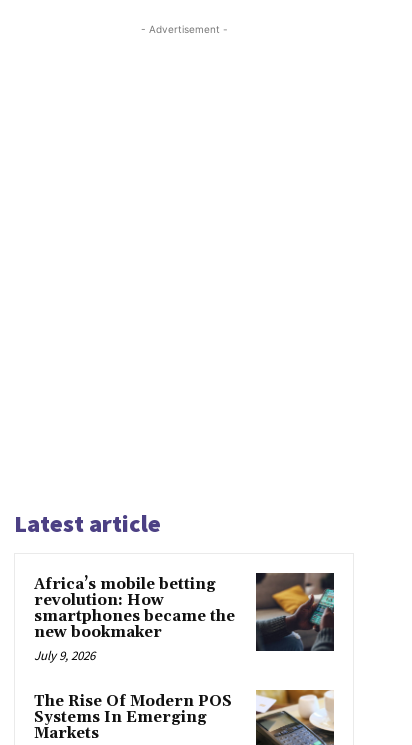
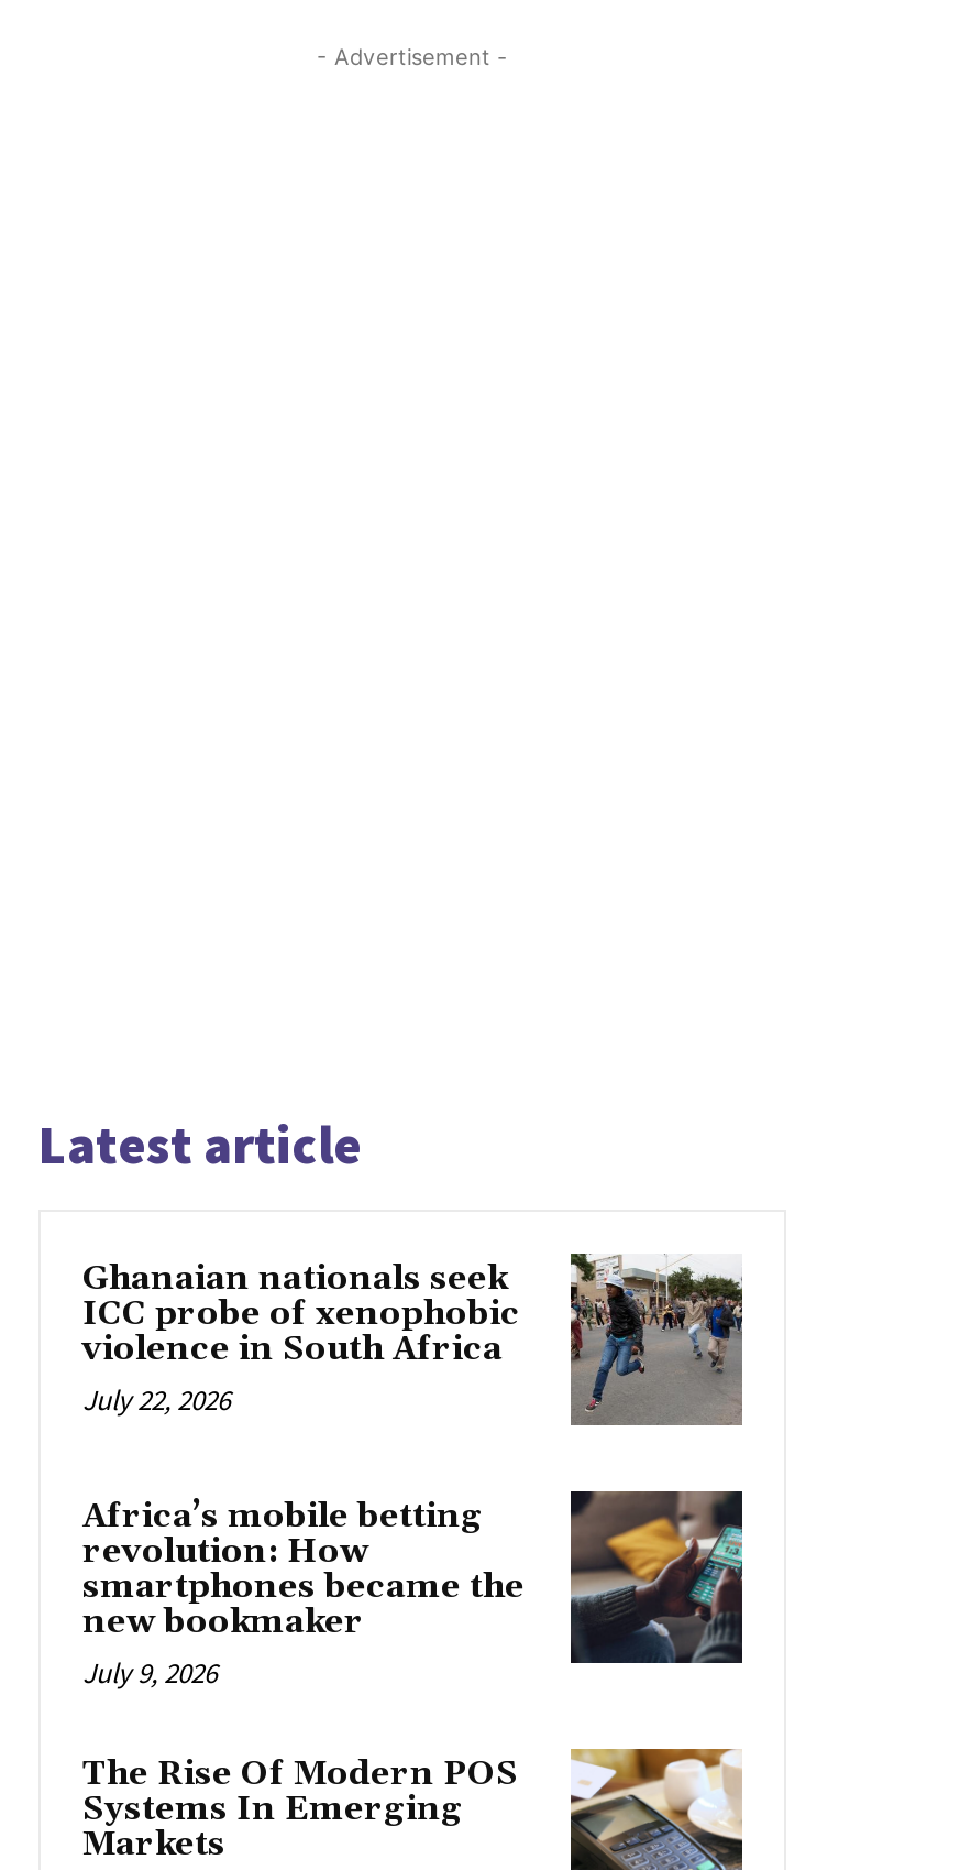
+ [image]
+ Ghanaian nationals seek
+ ICC probe of xenophobic
+ violence in South Africa
+ July 22, 2026
